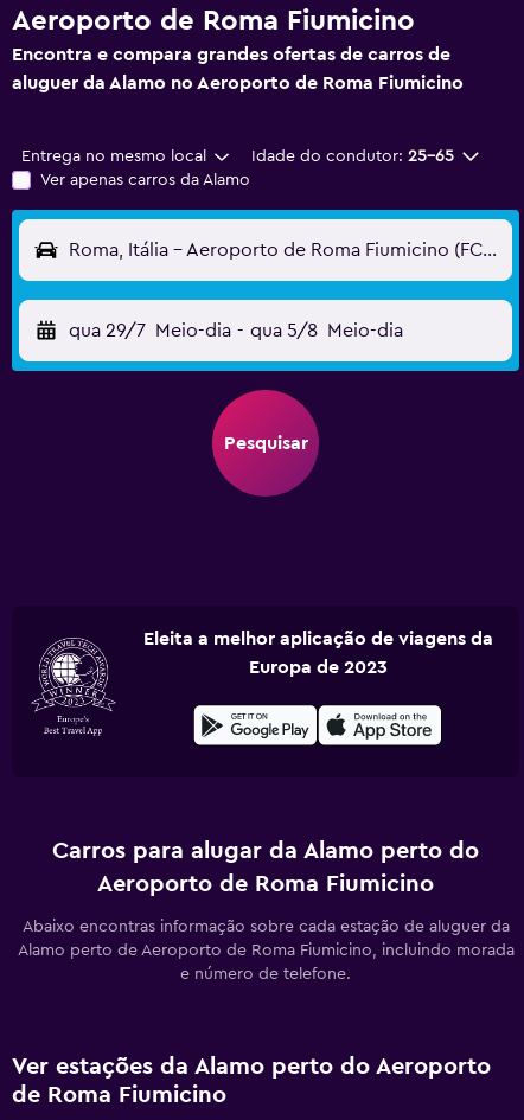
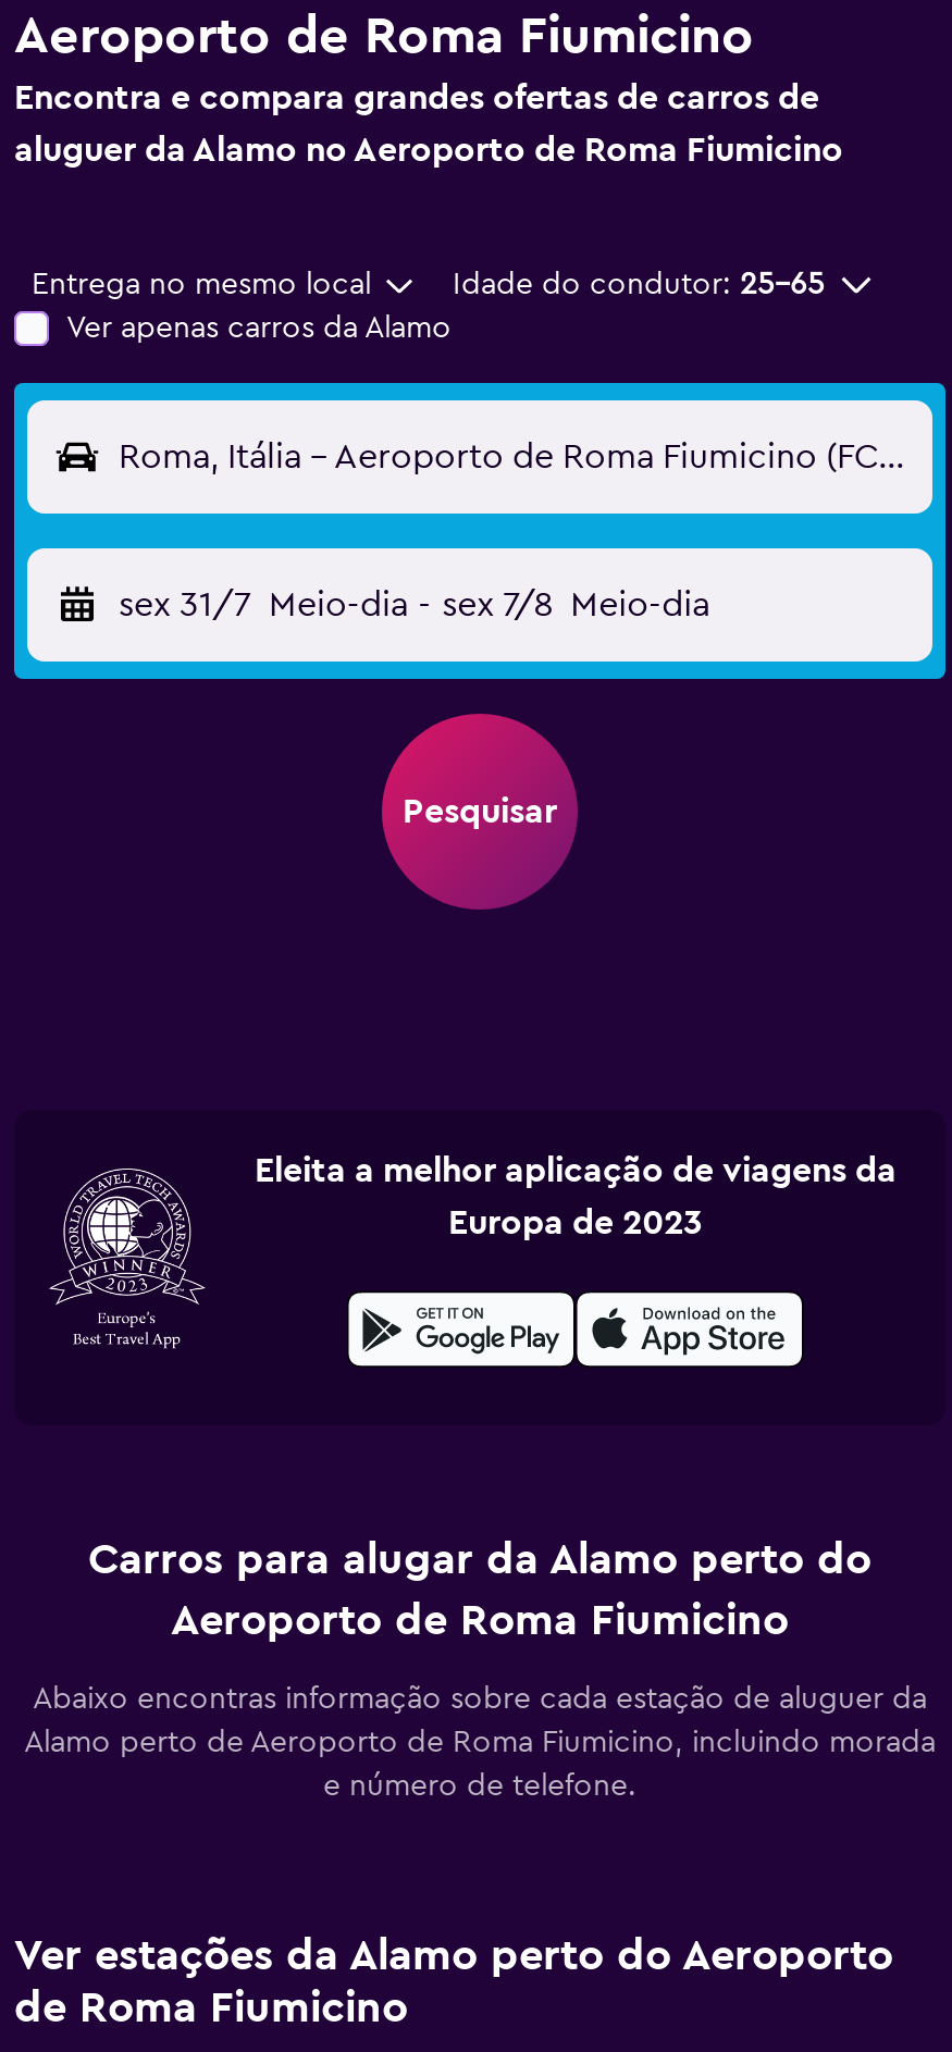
- qua 29/7 Meio-dia - qua 5/8 Meio-dia
+ sex 31/7 Meio-dia - sex 7/8 Meio-dia
